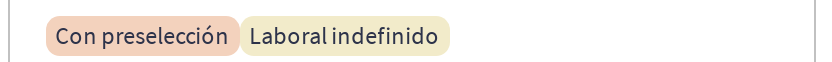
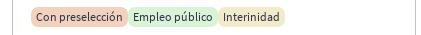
- Laboral indefinido
+ Empleo público
+ Interinidad
